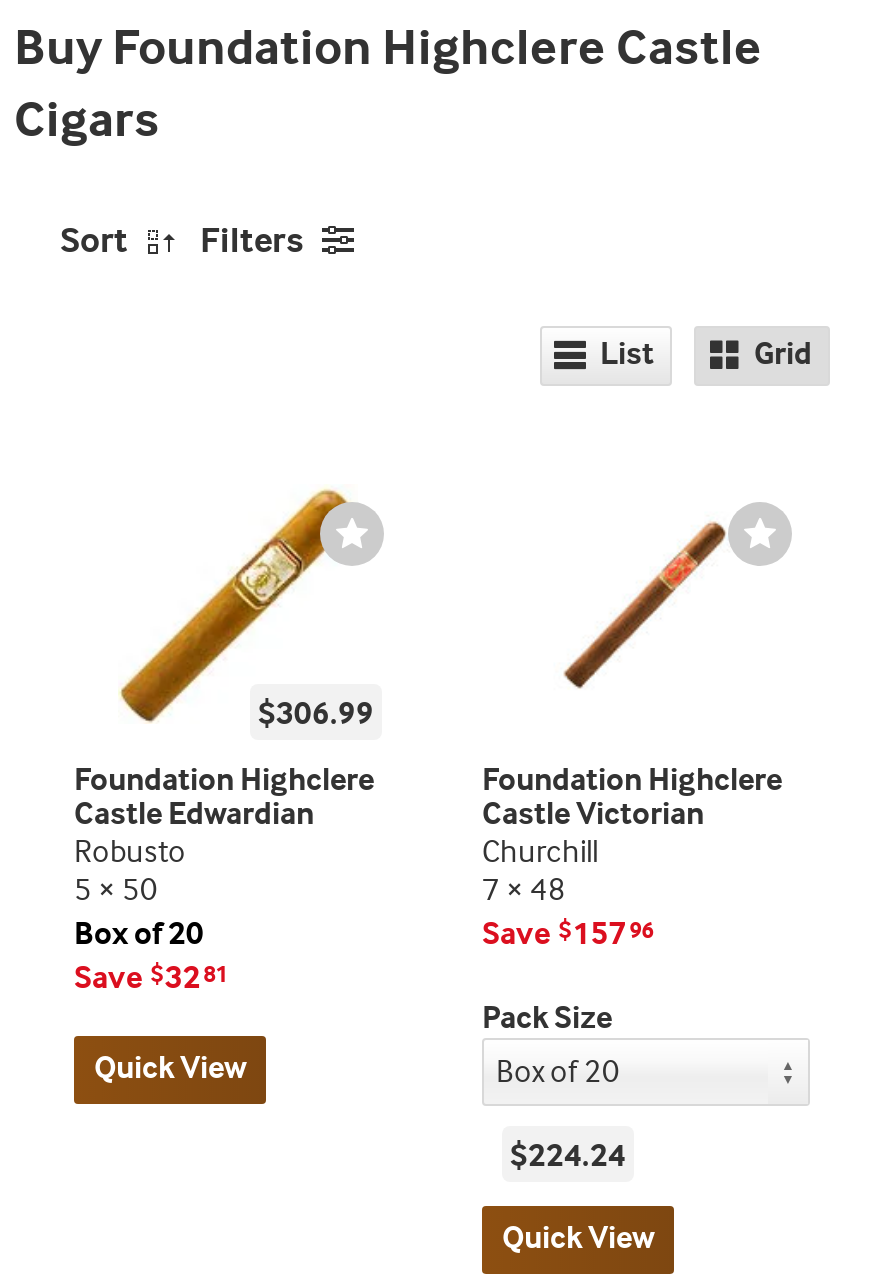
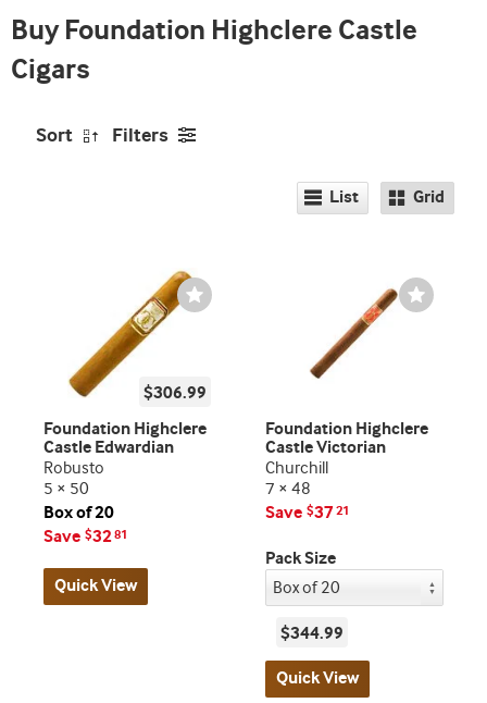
- Save $ 157 96
+ Save $ 37 21

- $224.24
+ $344.99
